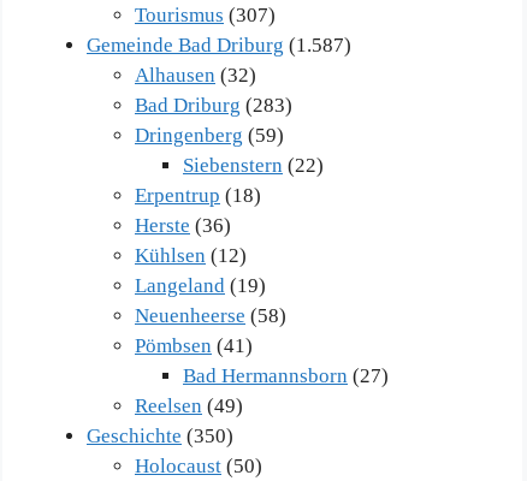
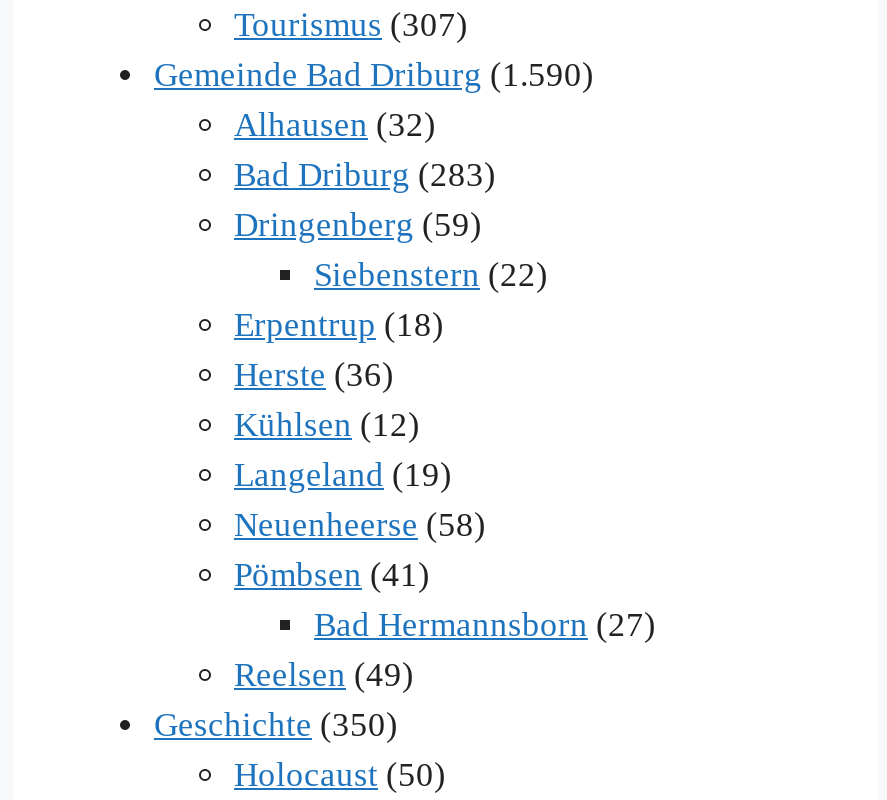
- Gemeinde Bad Driburg (1.587)
+ Gemeinde Bad Driburg (1.590)
